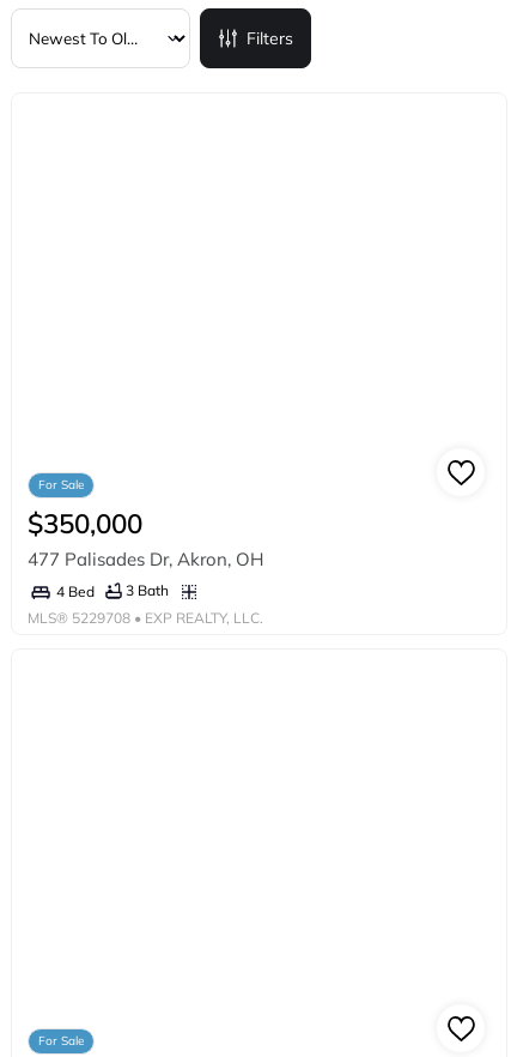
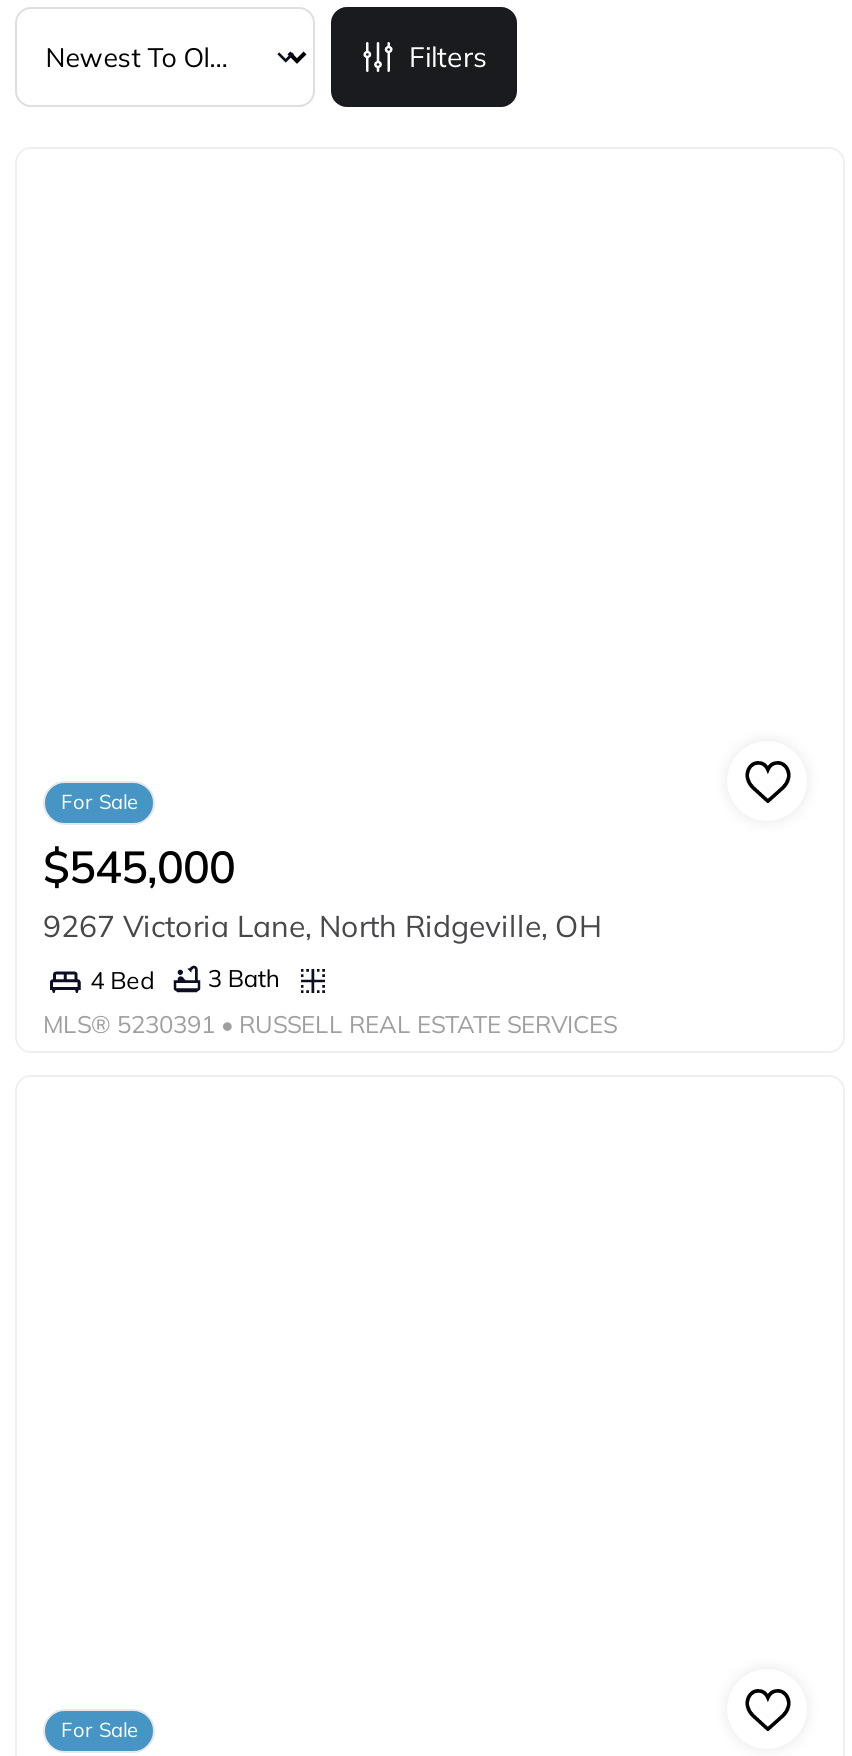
- $350,000
- 477 Palisades Dr, Akron, OH
+ $545,000
+ 9267 Victoria Lane, North Ridgeville, OH

- MLS® 5229708 • EXP REALTY, LLC.
+ MLS® 5230391 • RUSSELL REAL ESTATE SERVICES
